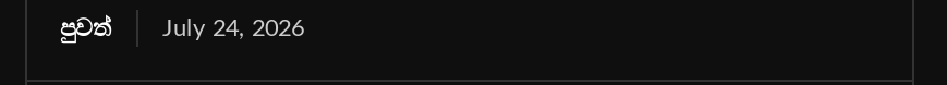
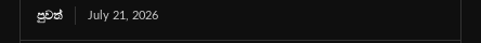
- July 24, 2026
+ July 21, 2026
